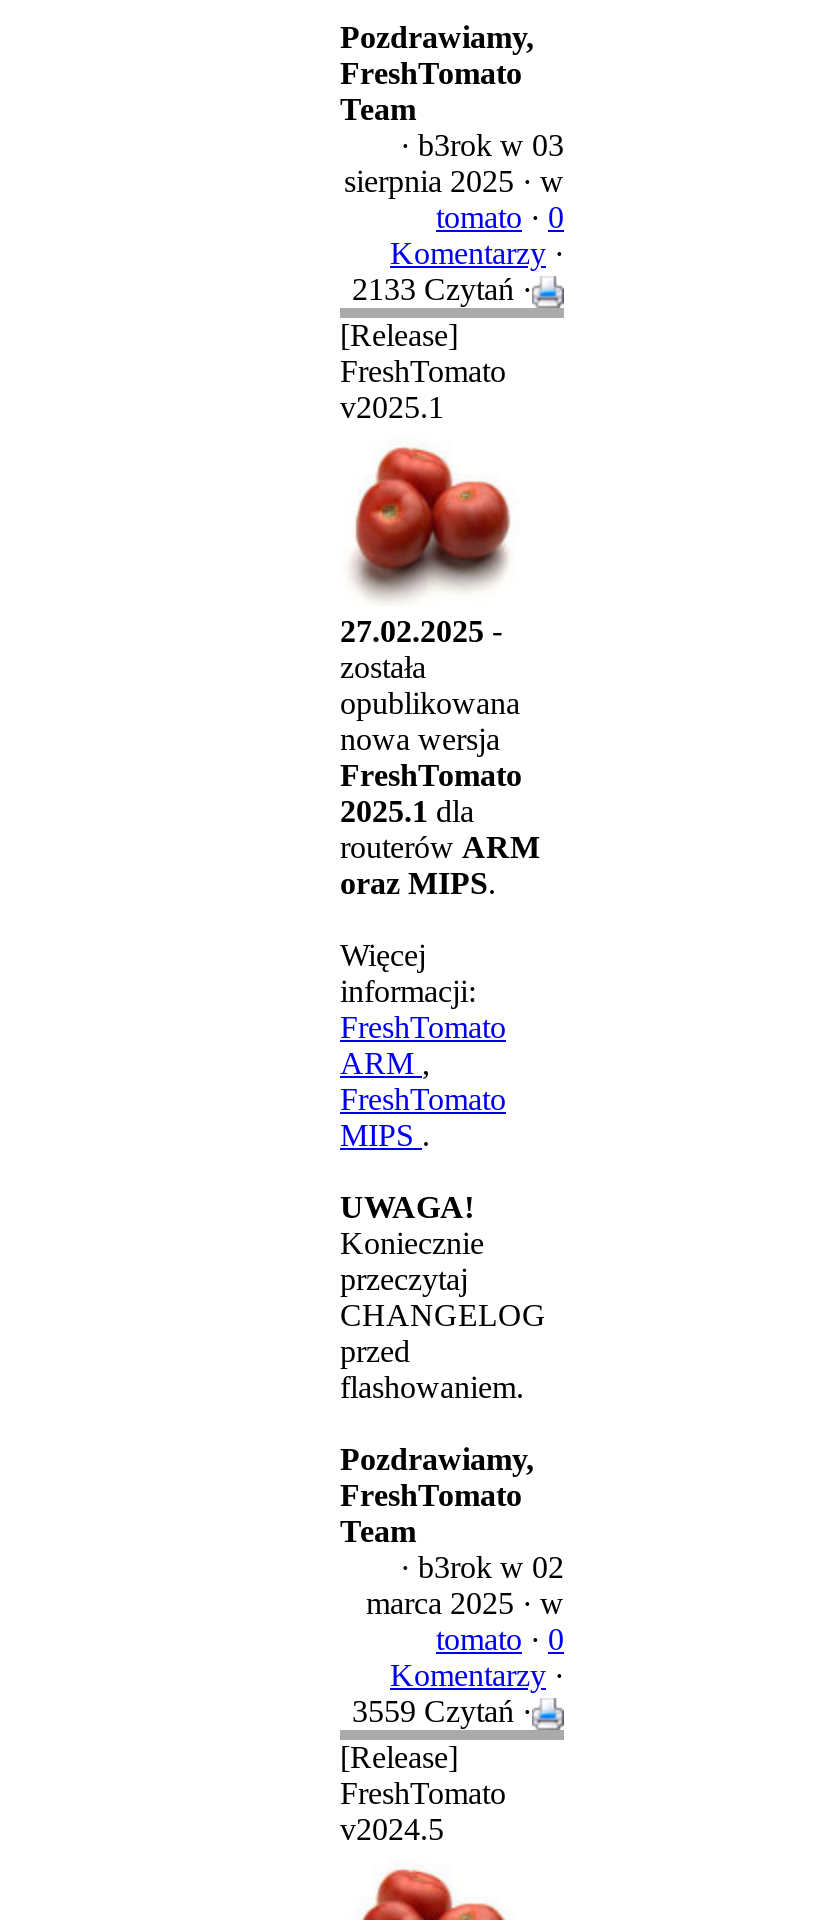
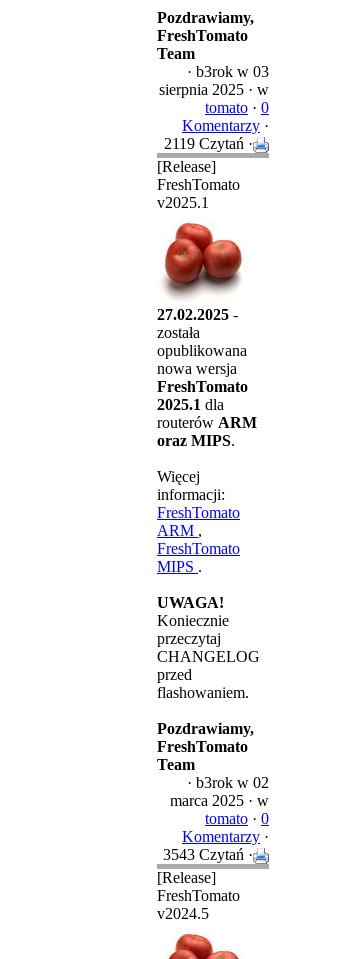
- 2133 Czytań ·
+ 2119 Czytań ·

- 3559 Czytań ·
+ 3543 Czytań ·
